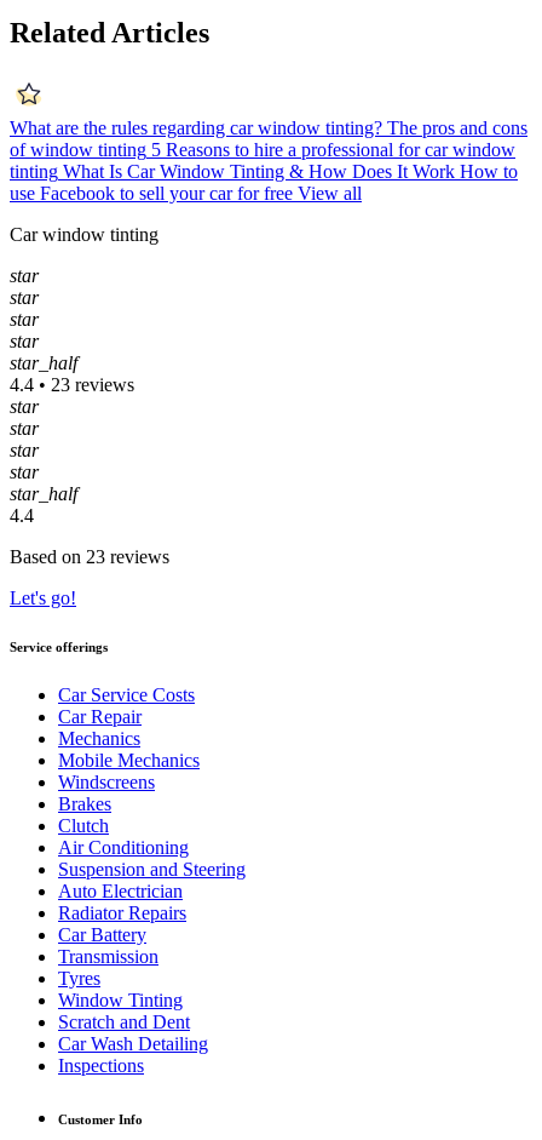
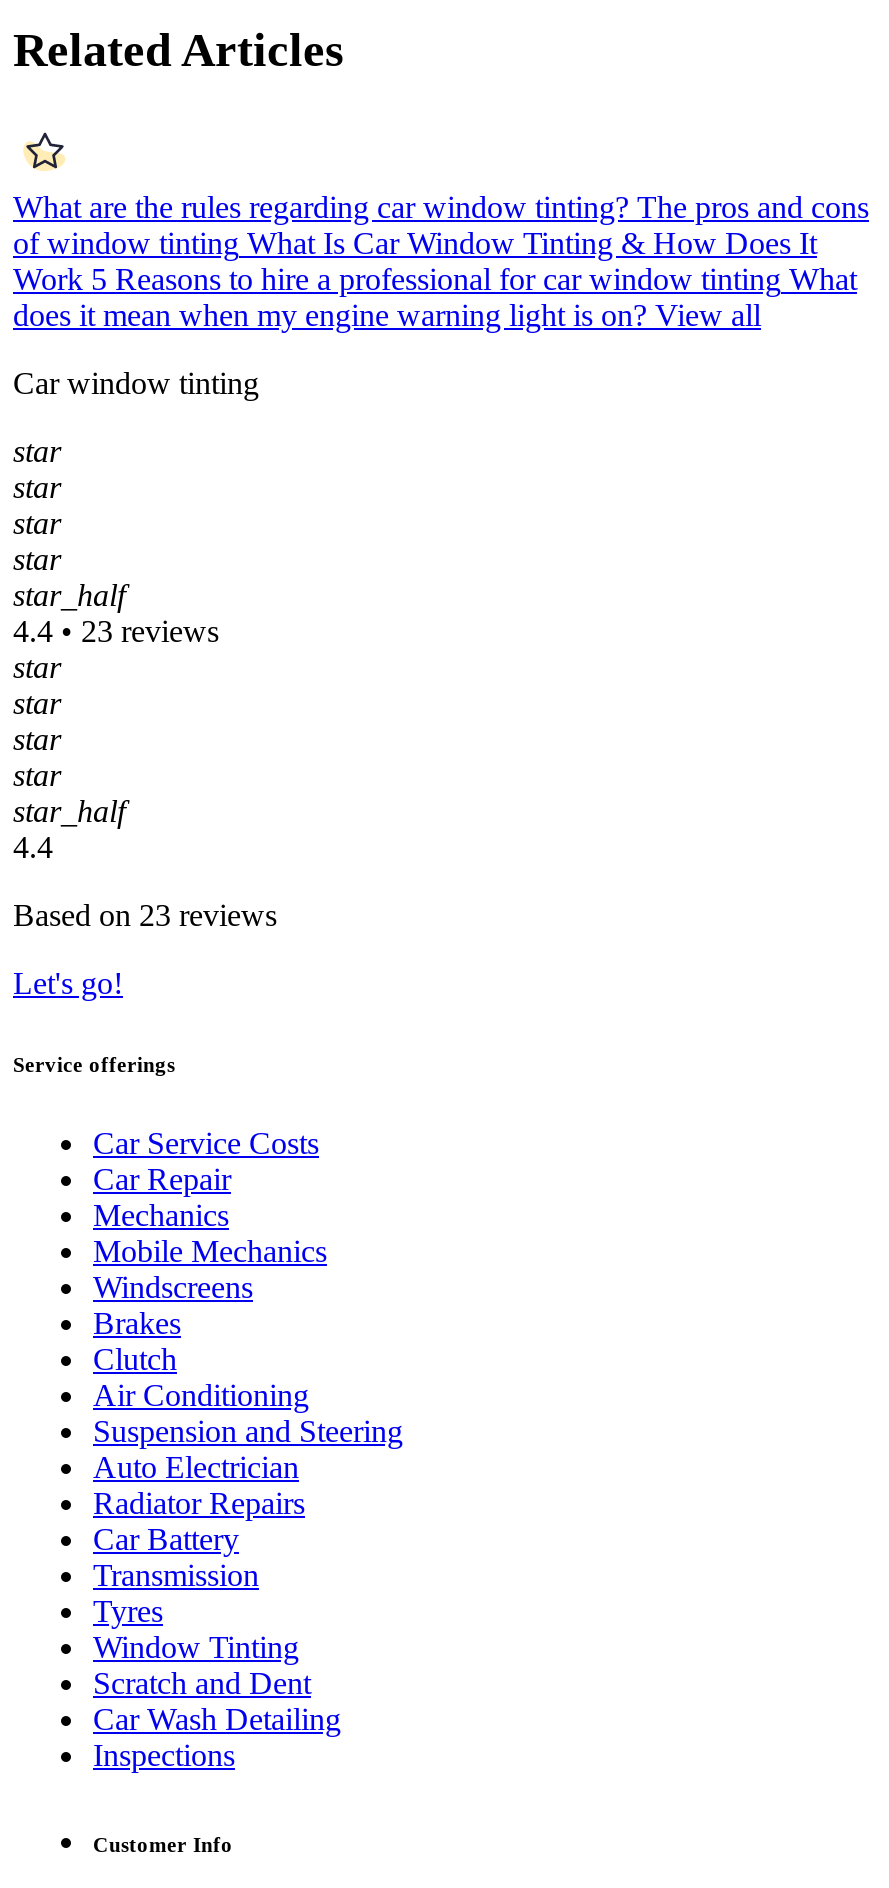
- of window tinting 5 Reasons to hire a professional for car window
- tinting What Is Car Window Tinting & How Does It Work How to
- use Facebook to sell your car for free View all
+ of window tinting What Is Car Window Tinting & How Does It
+ Work 5 Reasons to hire a professional for car window tinting What
+ does it mean when my engine warning light is on? View all
